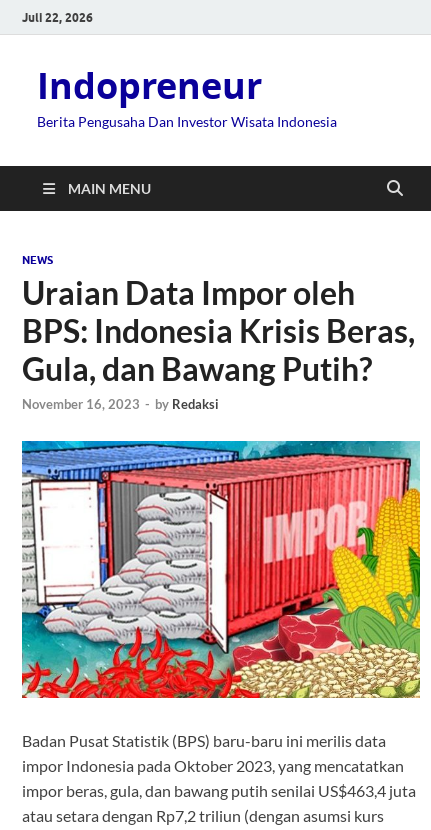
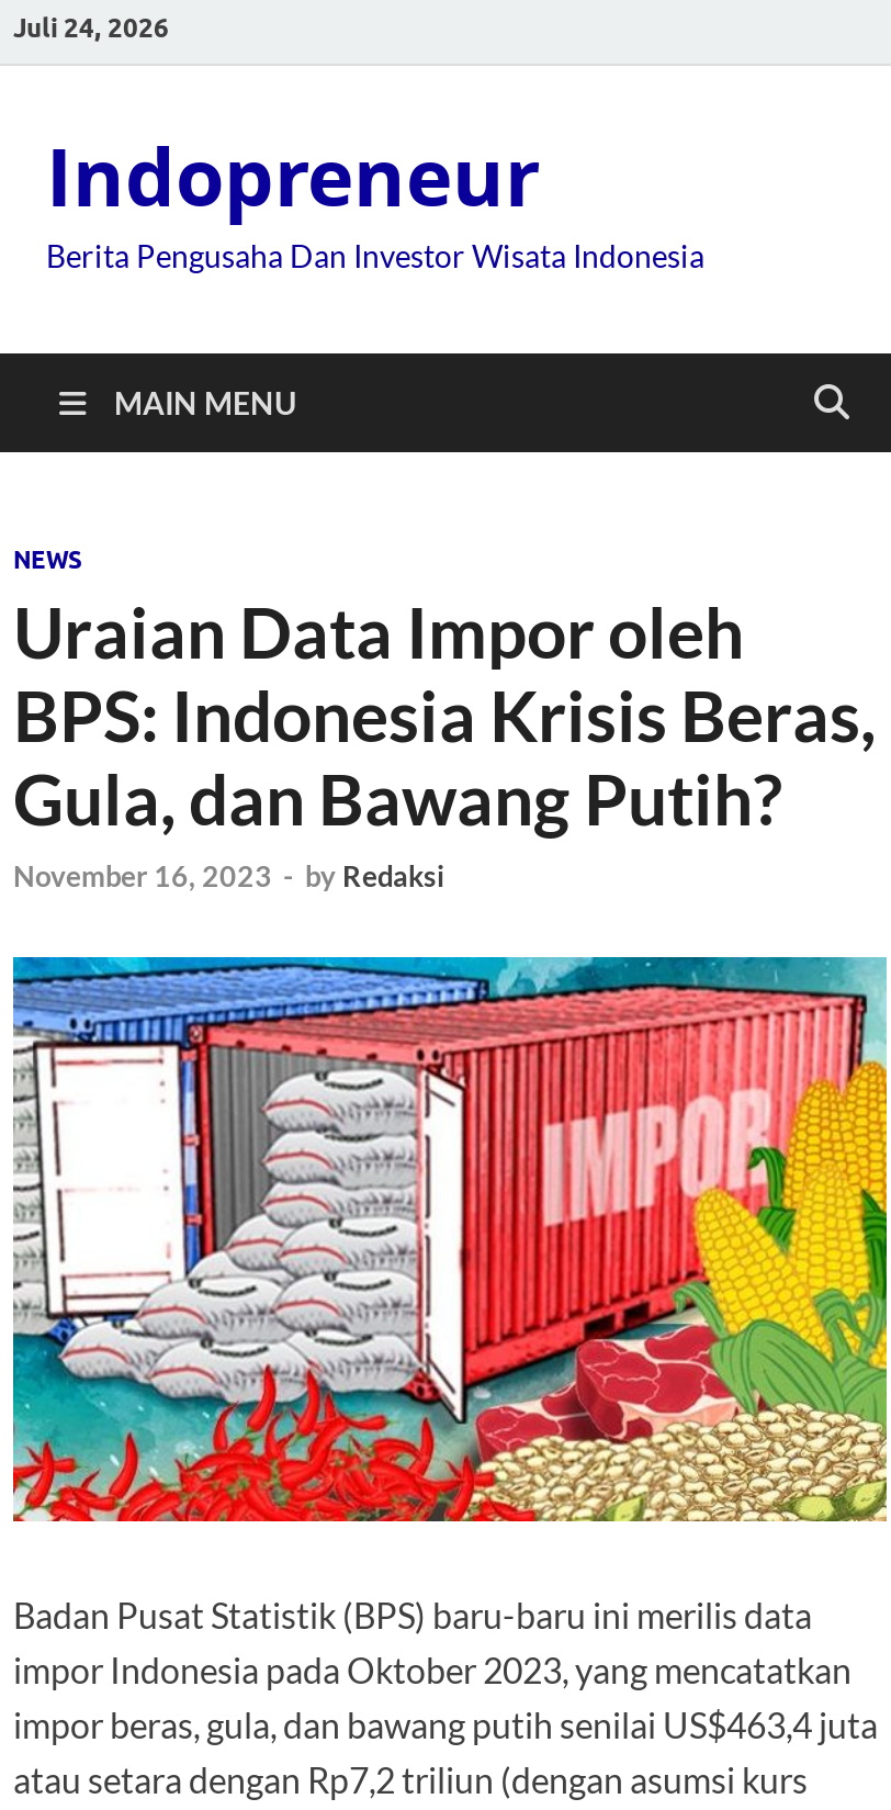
- Juli 22, 2026
+ Juli 24, 2026
